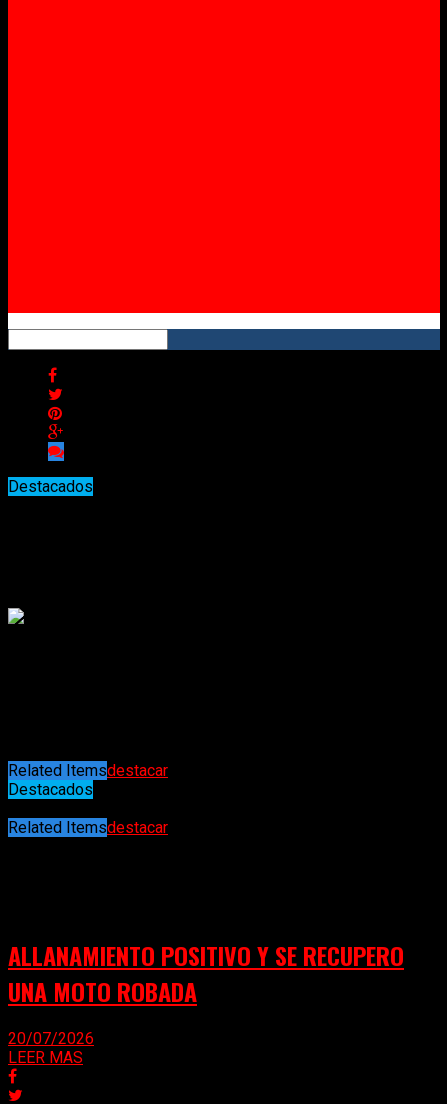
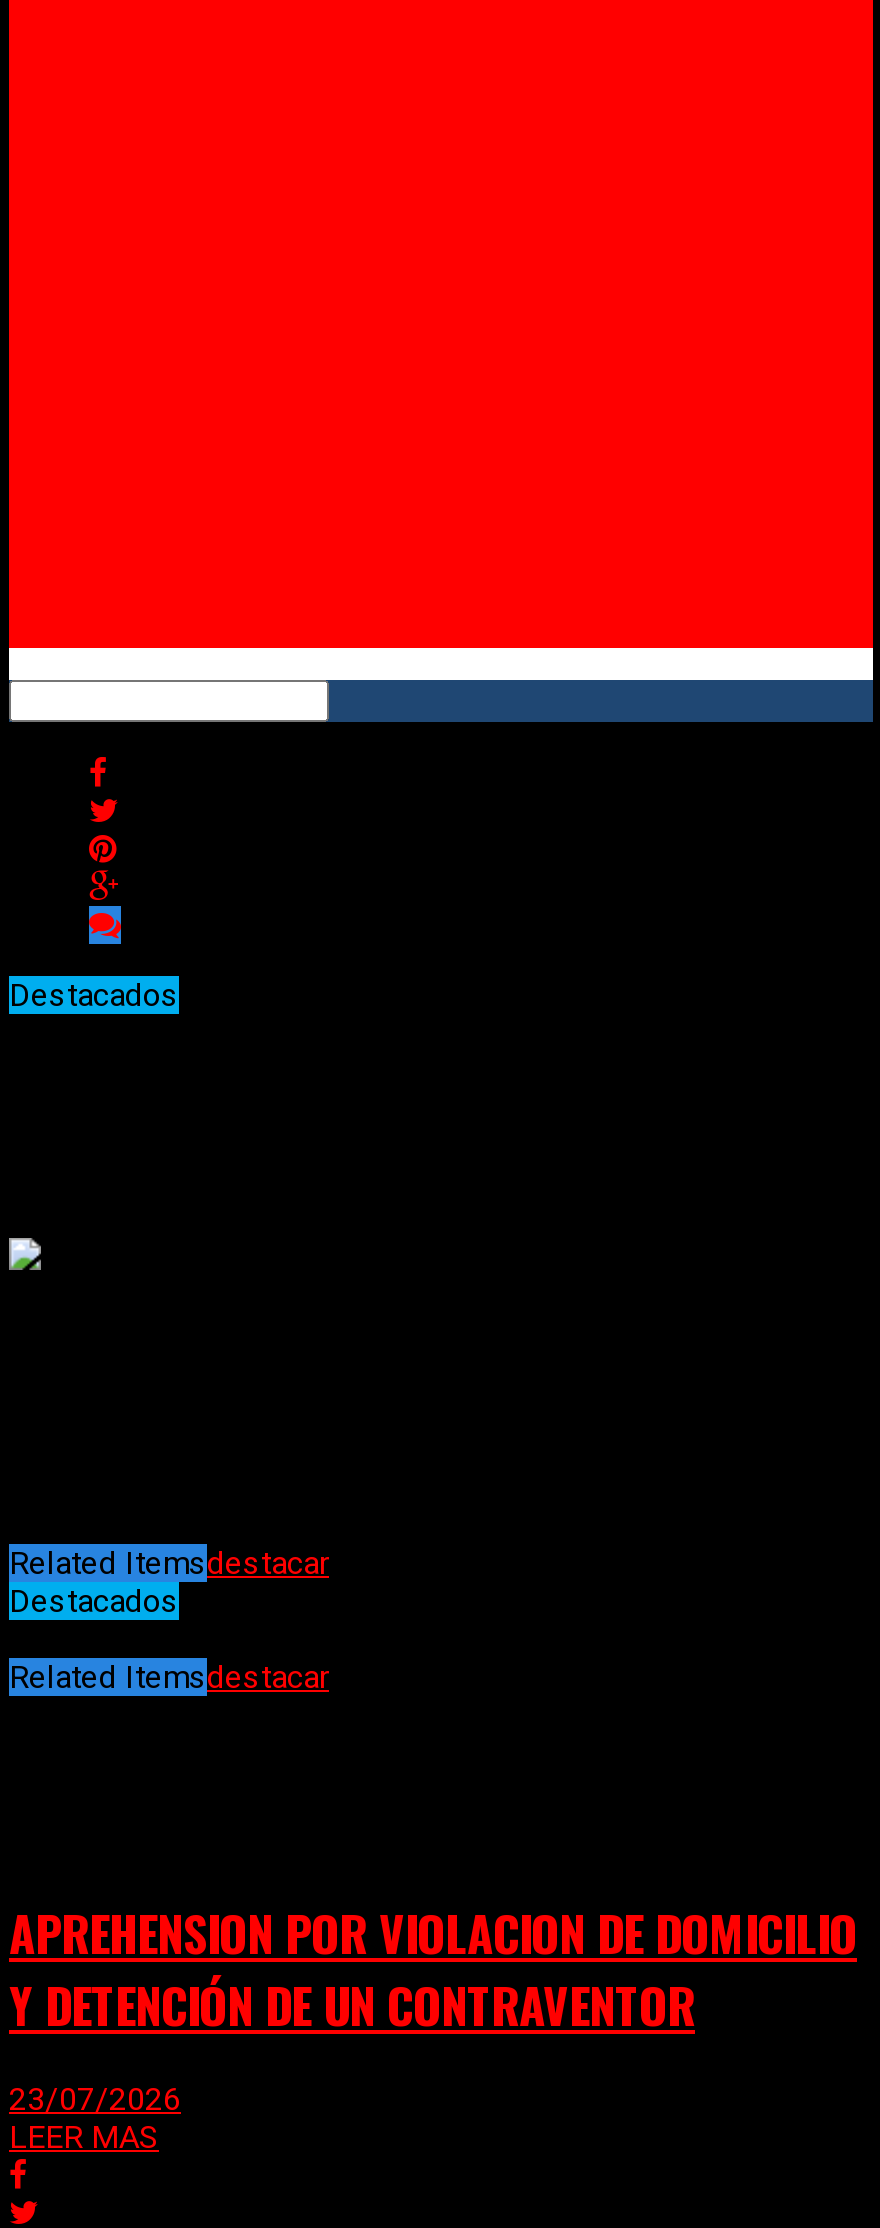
- ALLANAMIENTO POSITIVO Y SE RECUPERO
- UNA MOTO ROBADA
+ APREHENSION POR VIOLACION DE DOMICILIO
+ Y DETENCIÓN DE UN CONTRAVENTOR

- 20/07/2026
+ 23/07/2026
